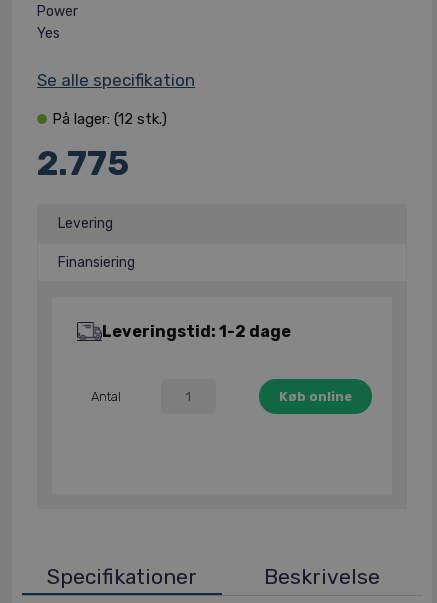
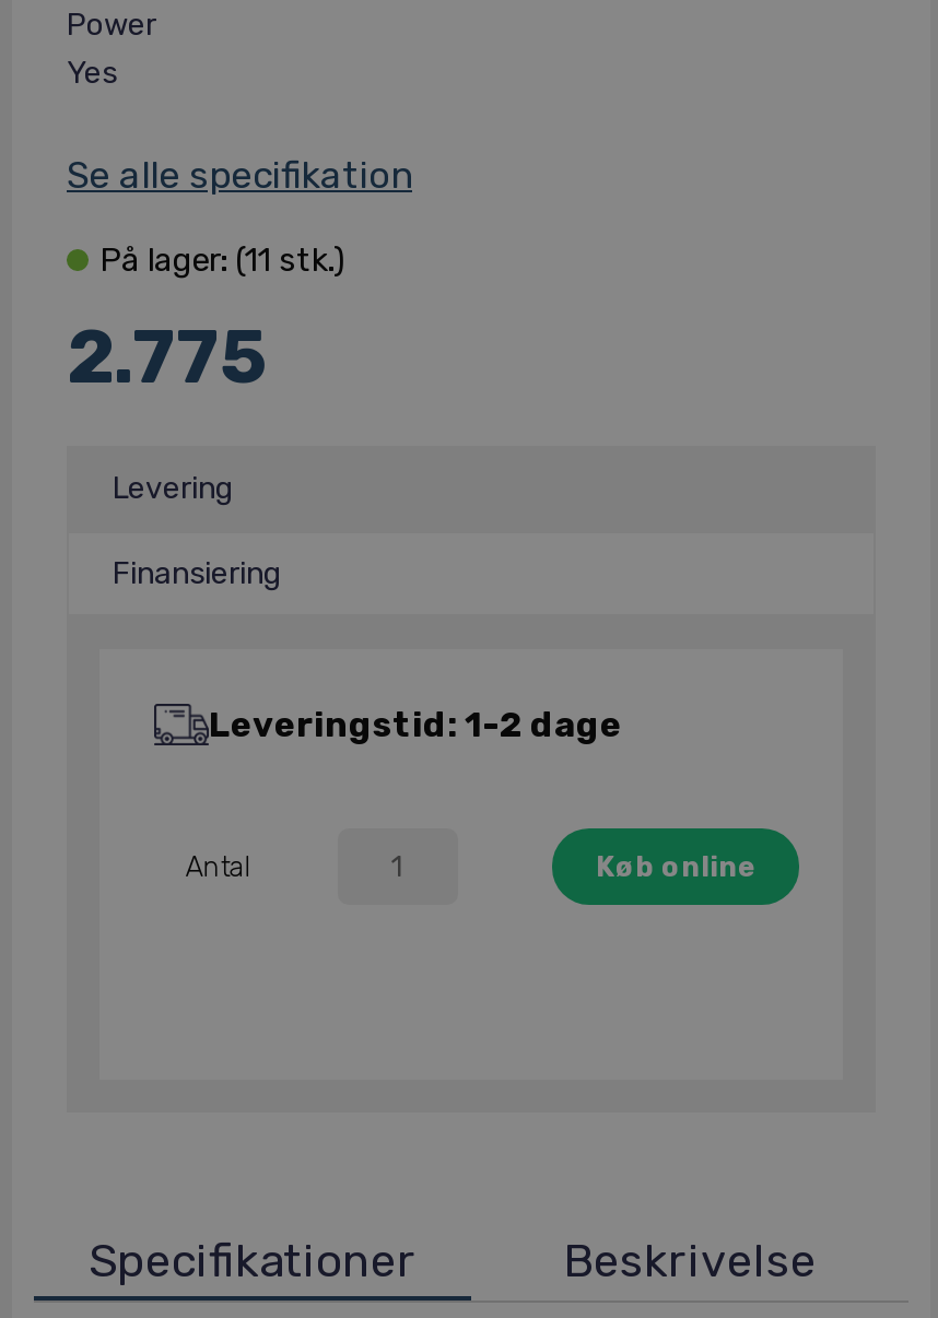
- På lager: (12 stk.)
+ På lager: (11 stk.)
